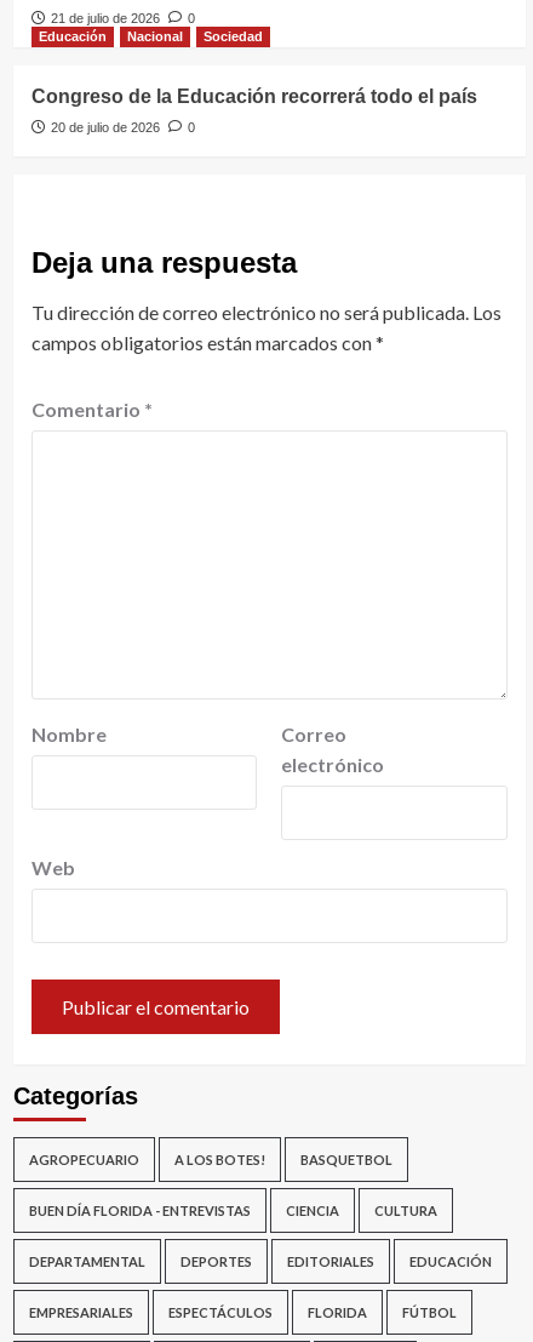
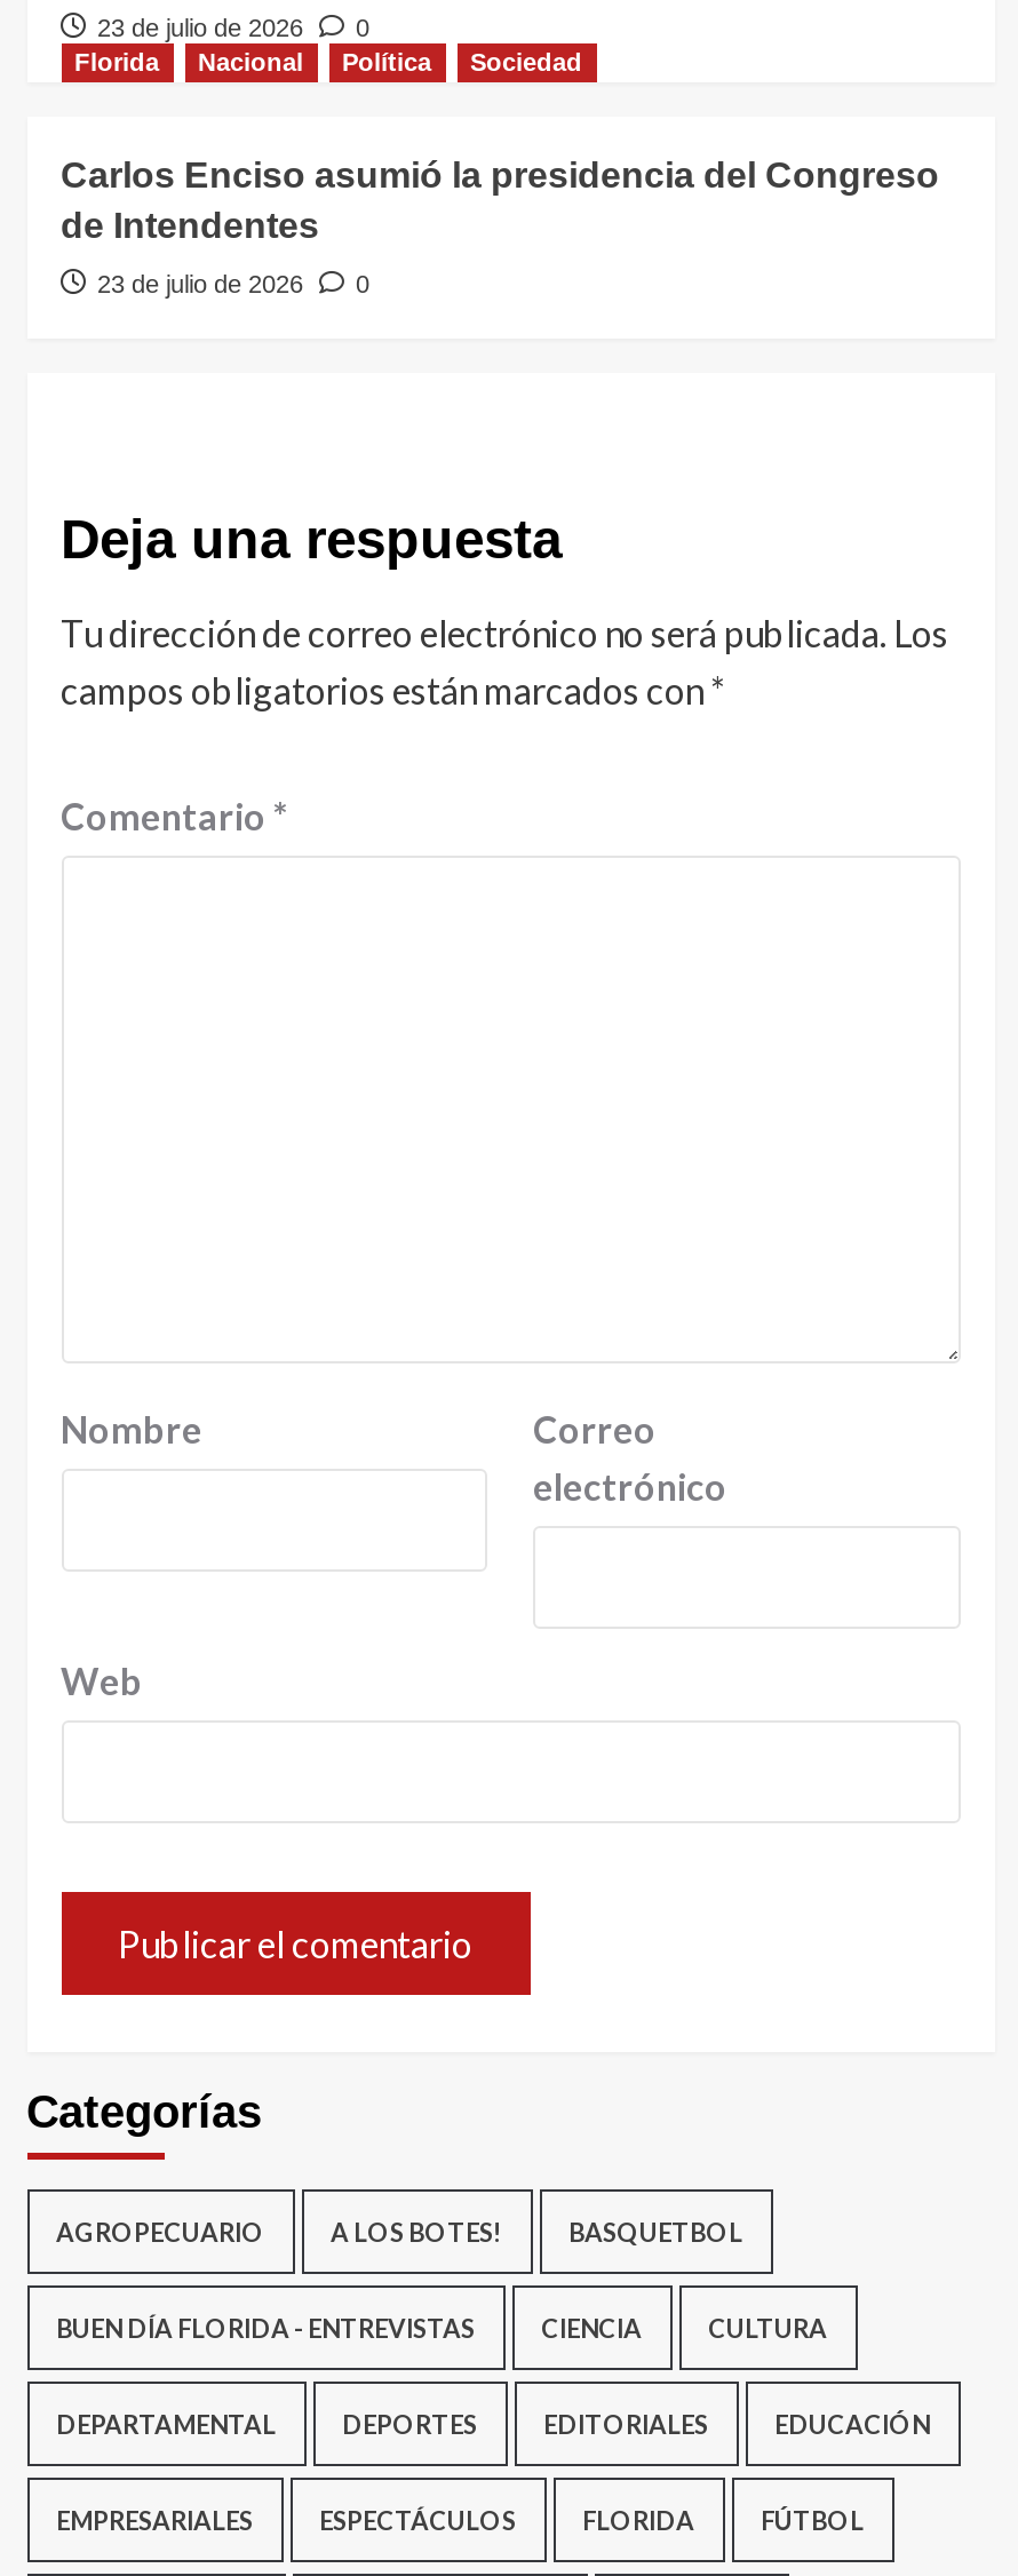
- 21 de julio de 2026 0
+ 23 de julio de 2026 0

- Educación
+ Florida

+ Política

- Congreso de la Educación recorrerá todo el país
+ Carlos Enciso asumió la presidencia del Congreso
+ de Intendentes

- 20 de julio de 2026 0
+ 23 de julio de 2026 0
